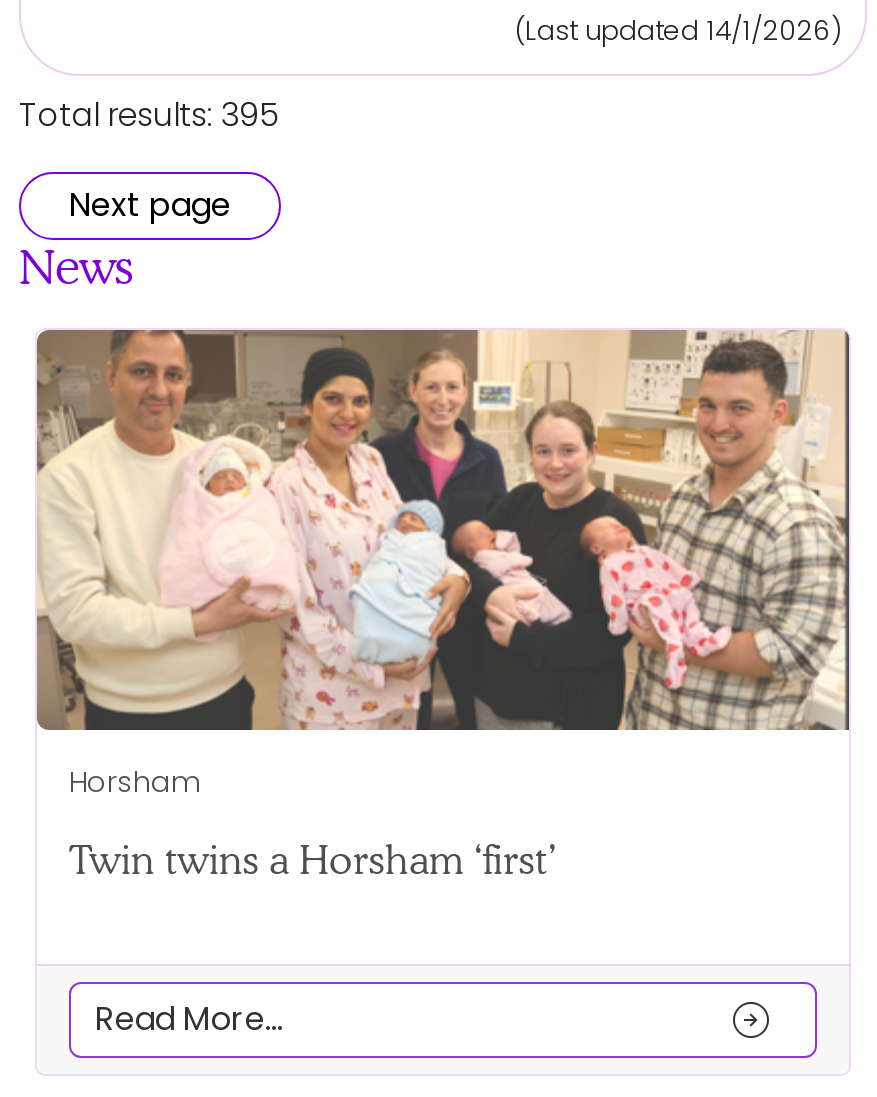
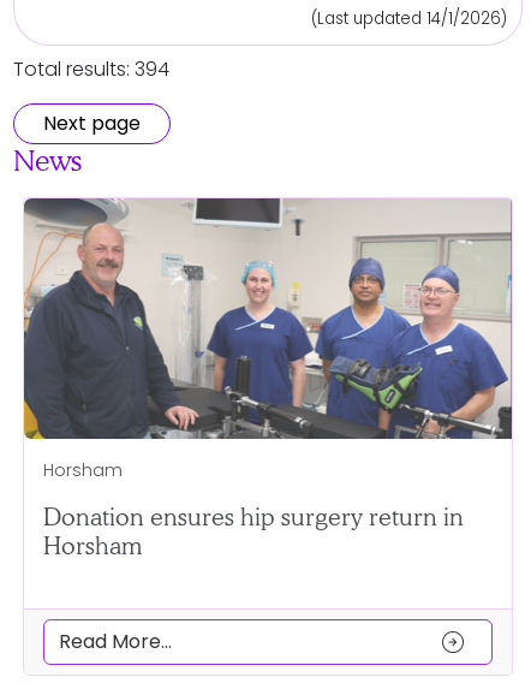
- Total results: 395
+ Total results: 394

- [image]
+ [image]

- Twin twins a Horsham ‘first’
+ Donation ensures hip surgery return in
+ Horsham
